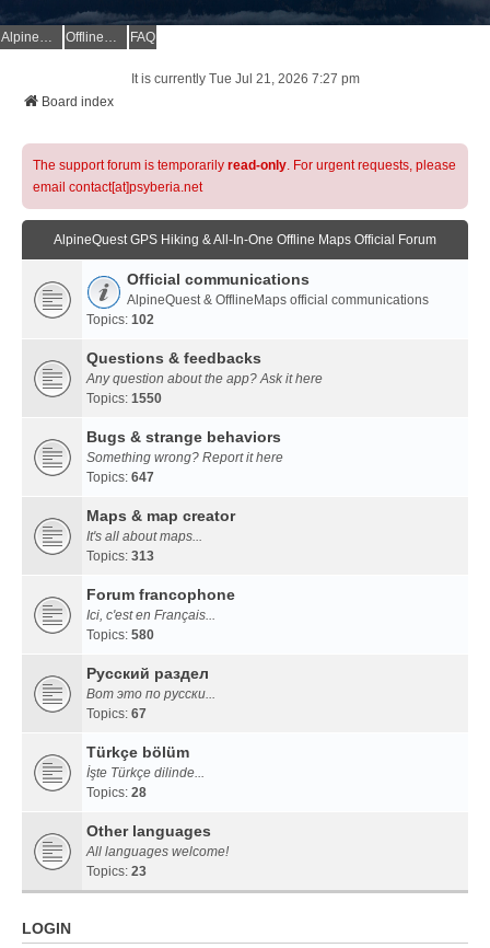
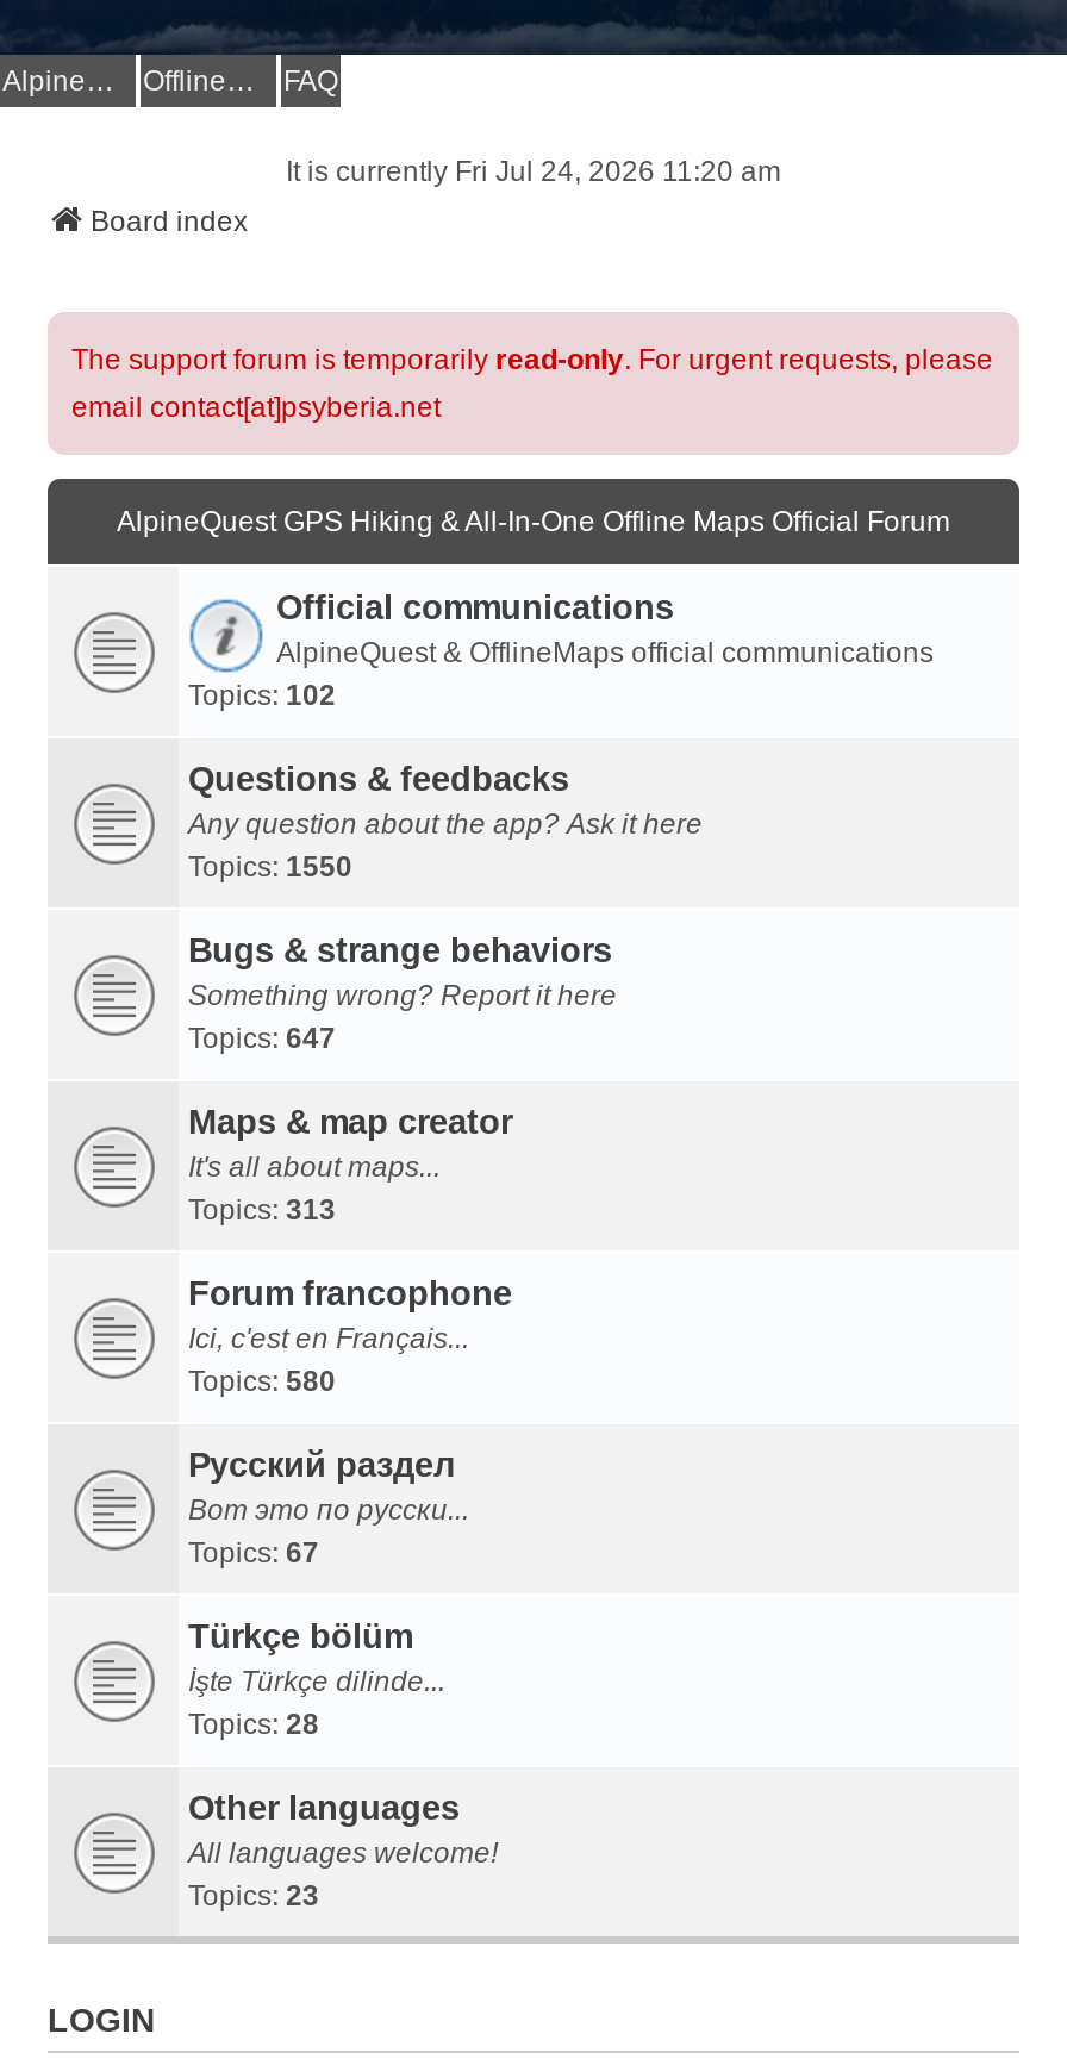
- It is currently Tue Jul 21, 2026 7:27 pm
+ It is currently Fri Jul 24, 2026 11:20 am
